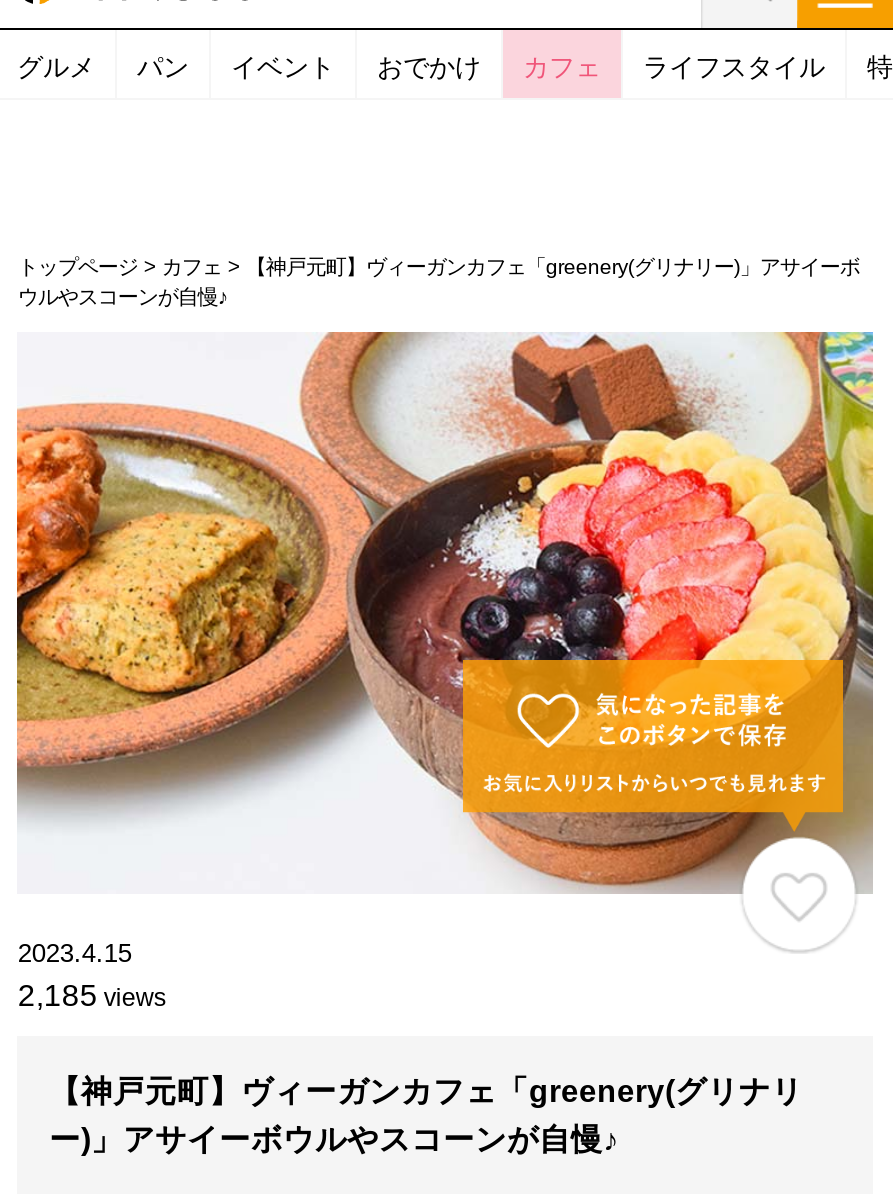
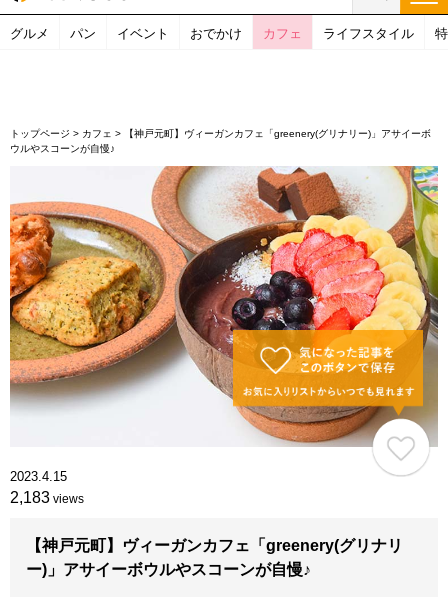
- 2,185 views
+ 2,183 views
